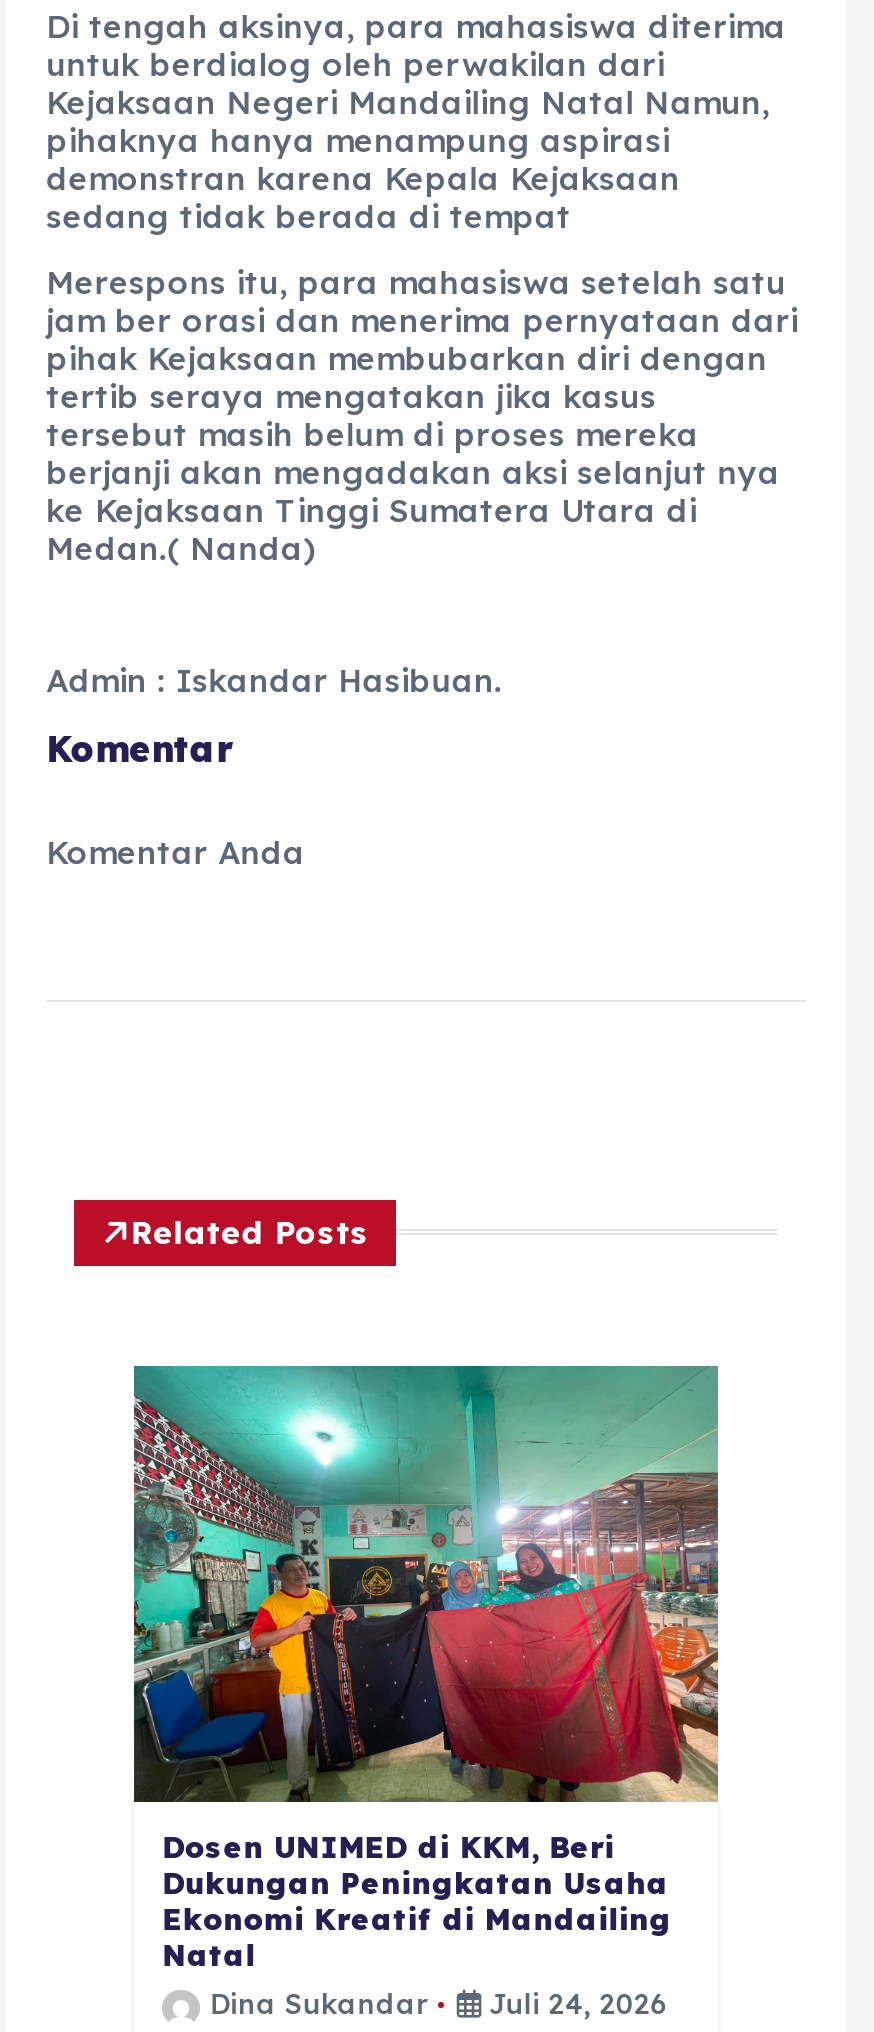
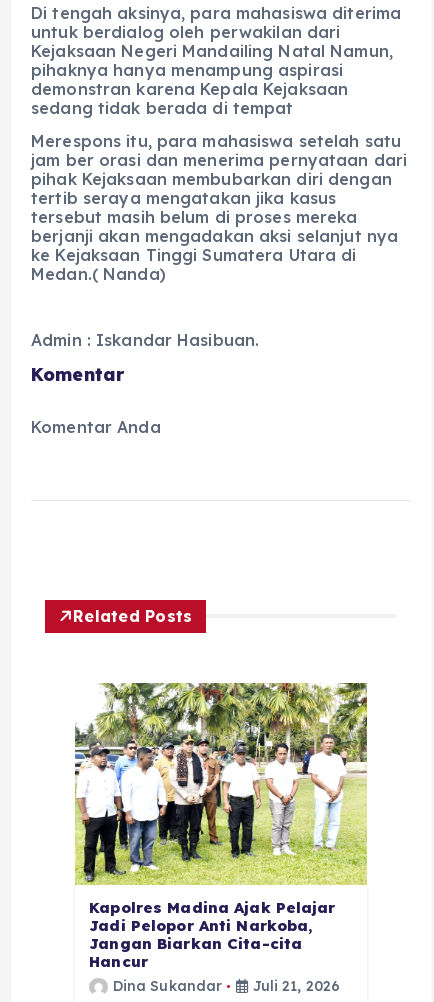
- [image]
- Dosen UNIMED di KKM, Beri
- Dukungan Peningkatan Usaha
- Ekonomi Kreatif di Mandailing
- Natal
+ [image]
+ Kapolres Madina Ajak Pelajar
+ Jadi Pelopor Anti Narkoba,
+ Jangan Biarkan Cita-cita
+ Hancur

- Dina Sukandar Juli 24, 2026
+ Dina Sukandar Juli 21, 2026
